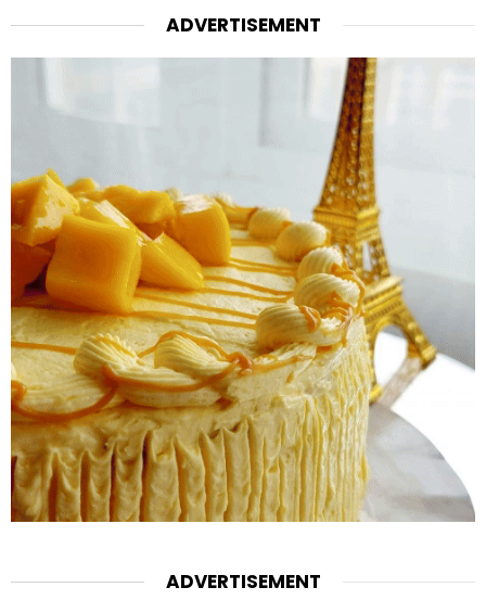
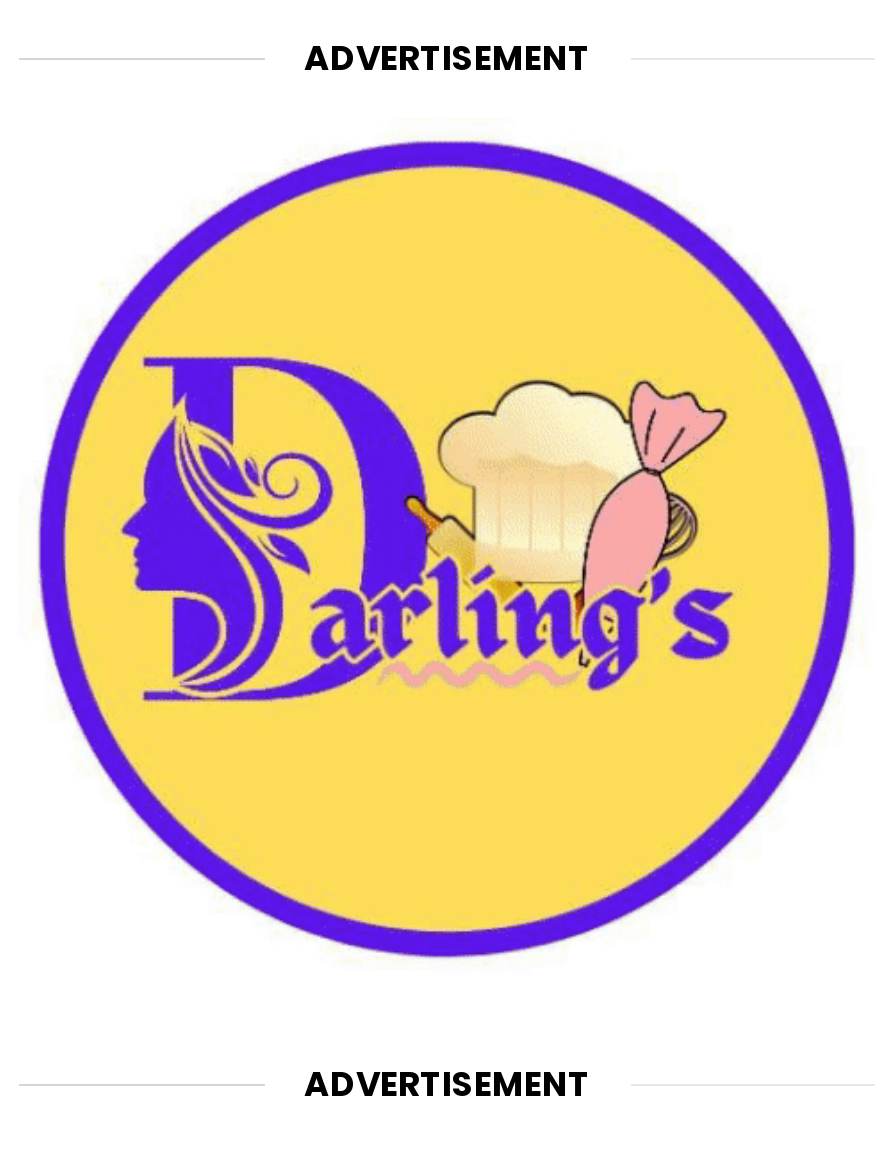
- [image]
+ [image]
